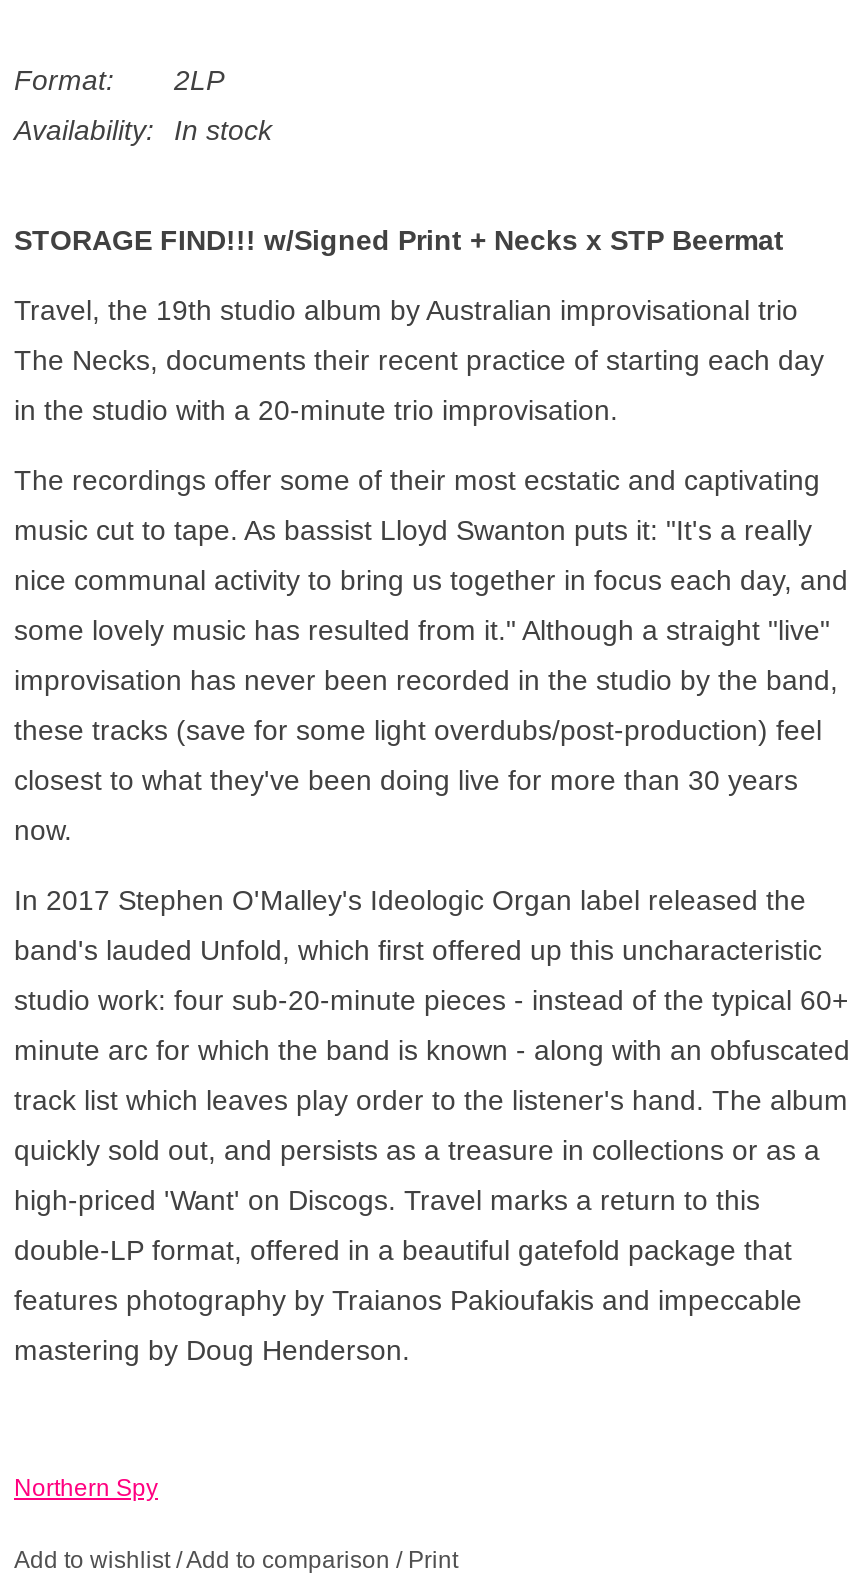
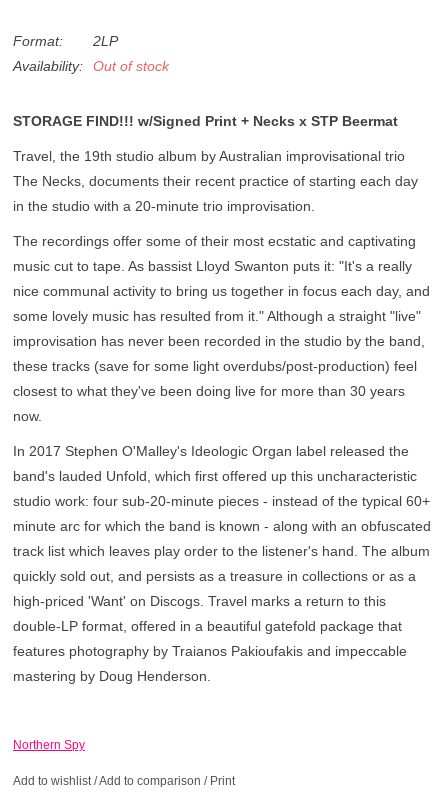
- In stock
+ Out of stock
